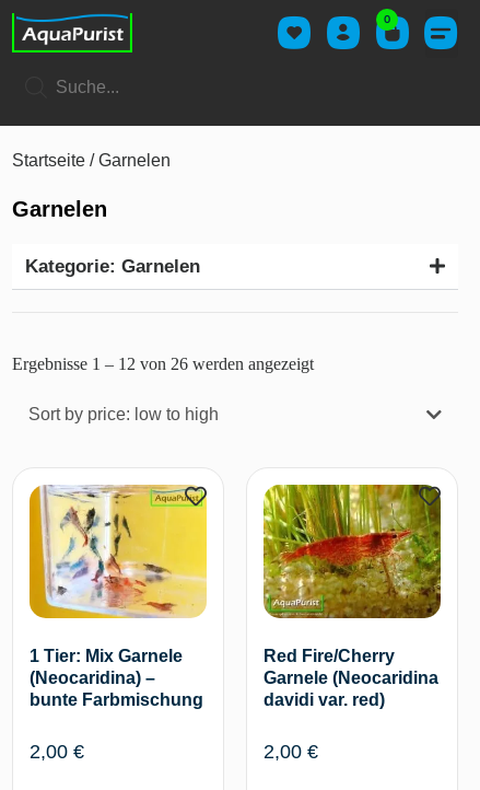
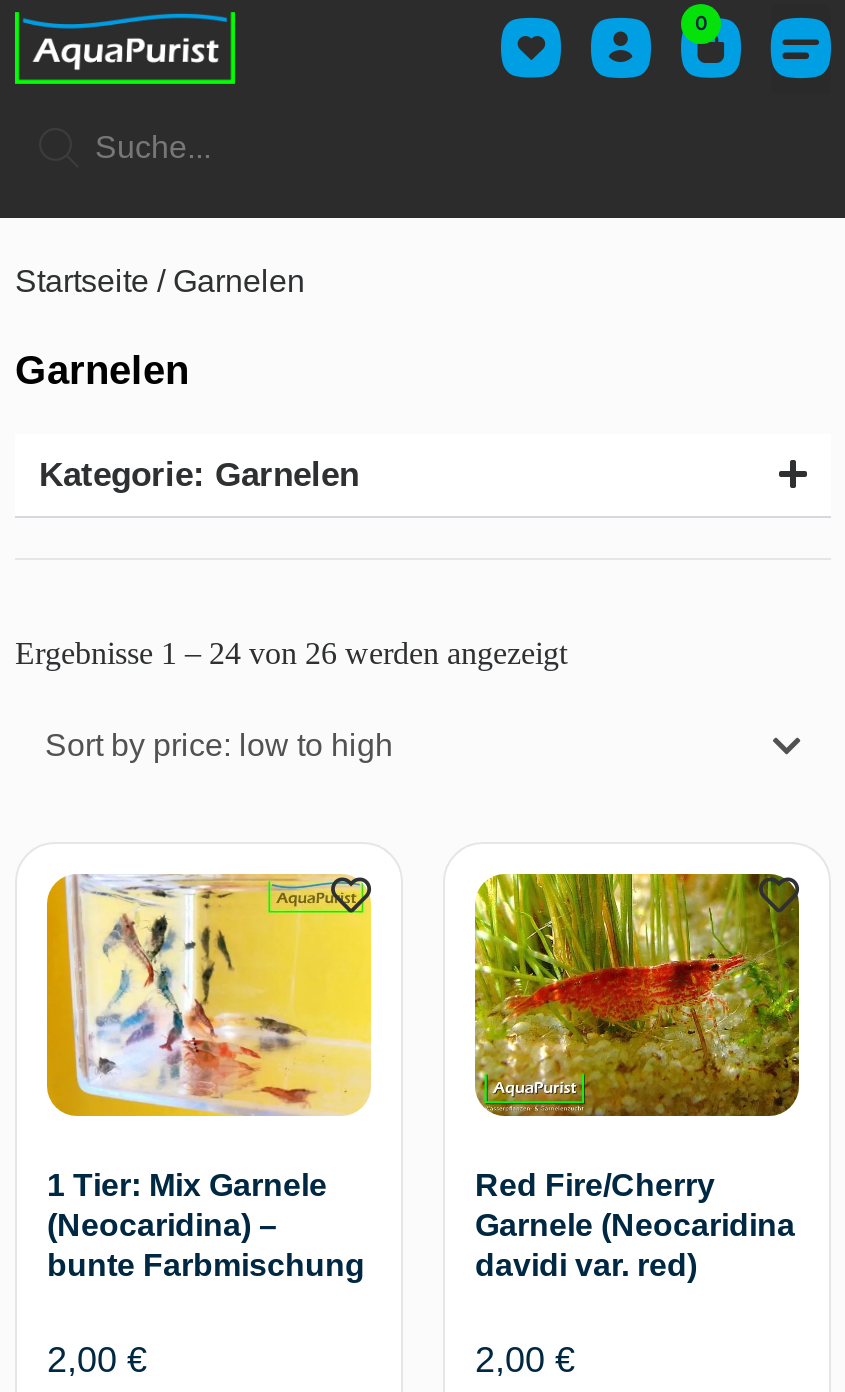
- Ergebnisse 1 – 12 von 26 werden angezeigt
+ Ergebnisse 1 – 24 von 26 werden angezeigt
